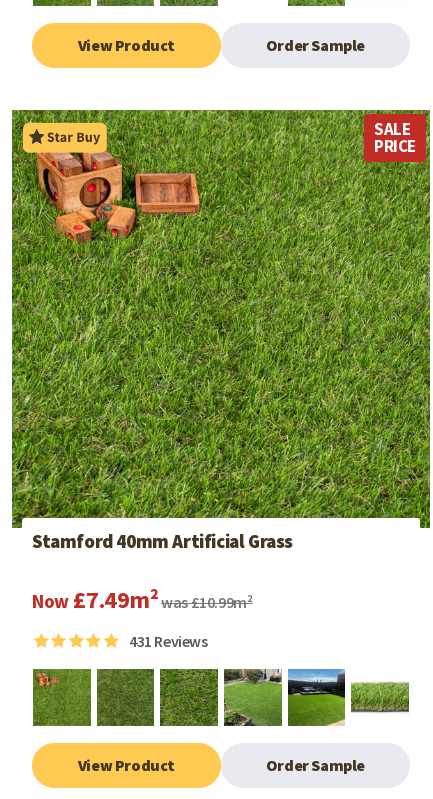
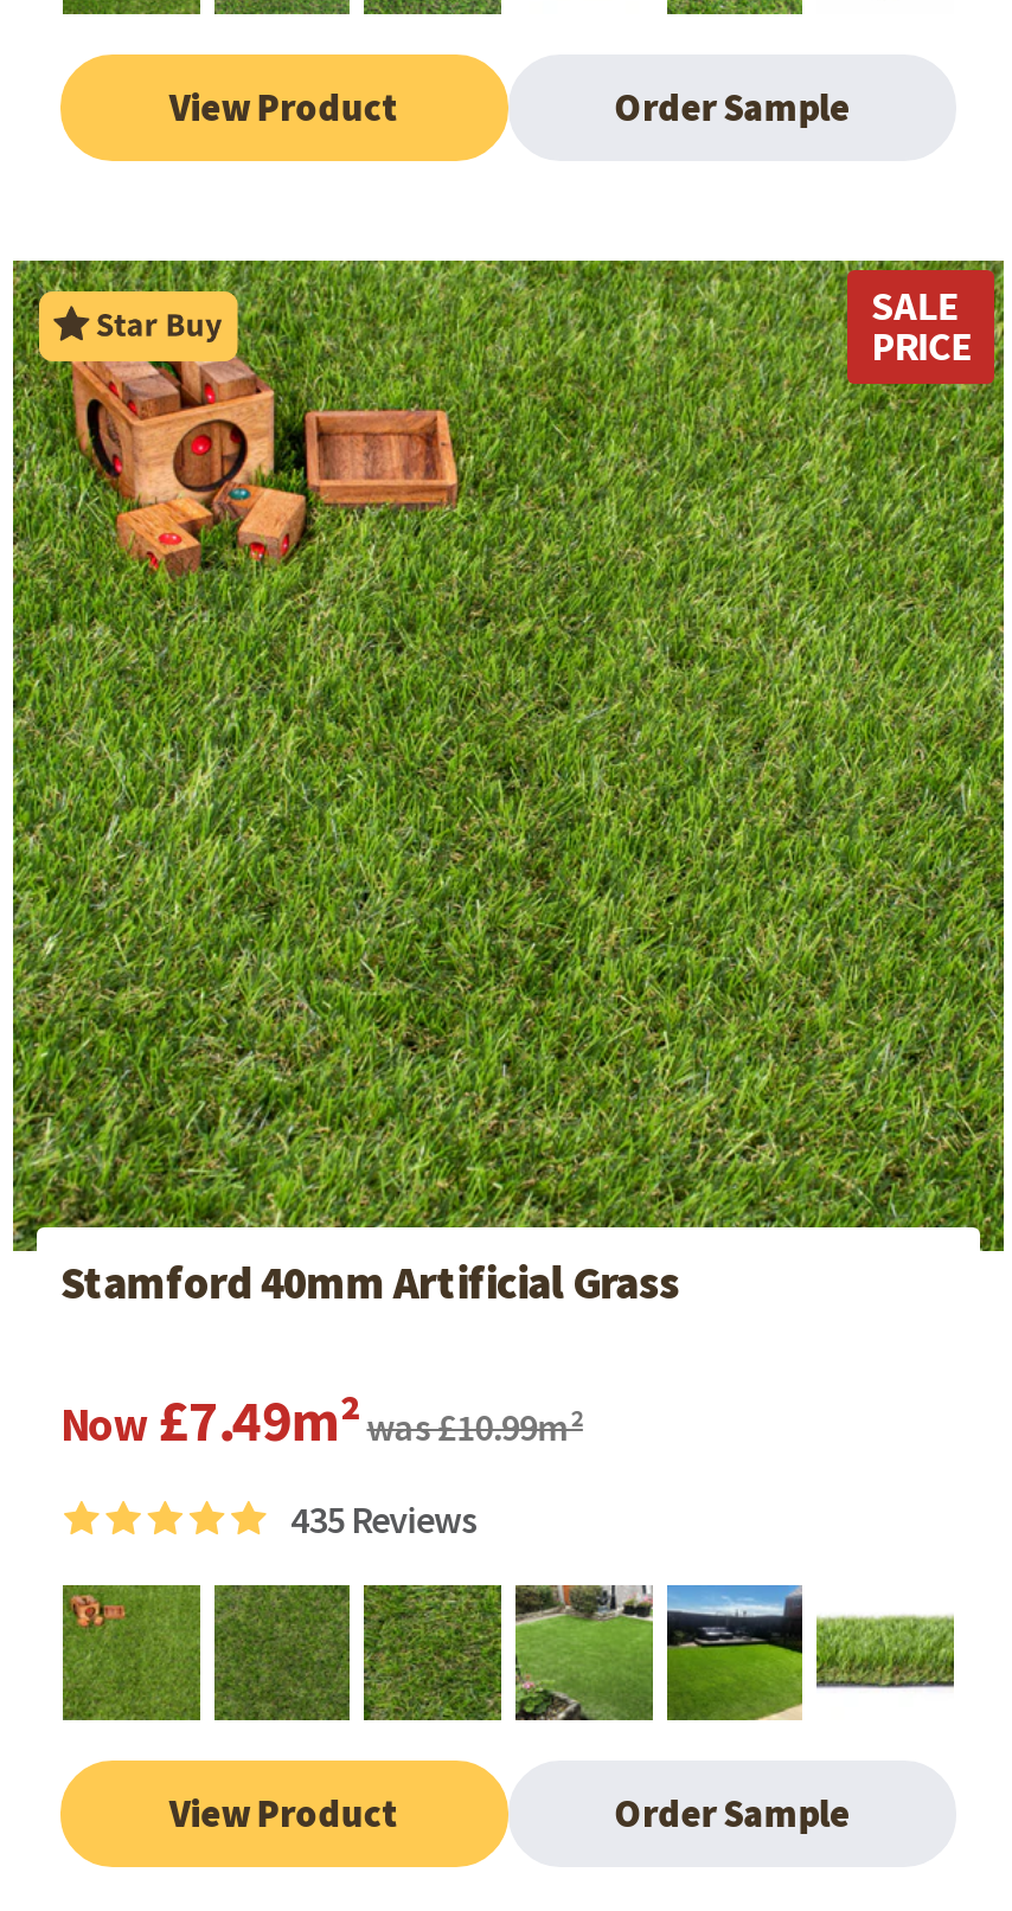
- 431 Reviews
+ 435 Reviews
